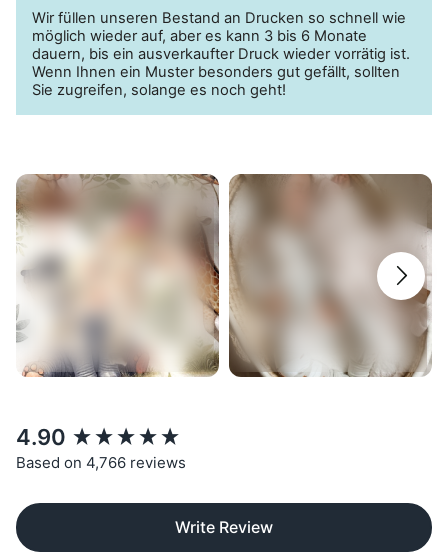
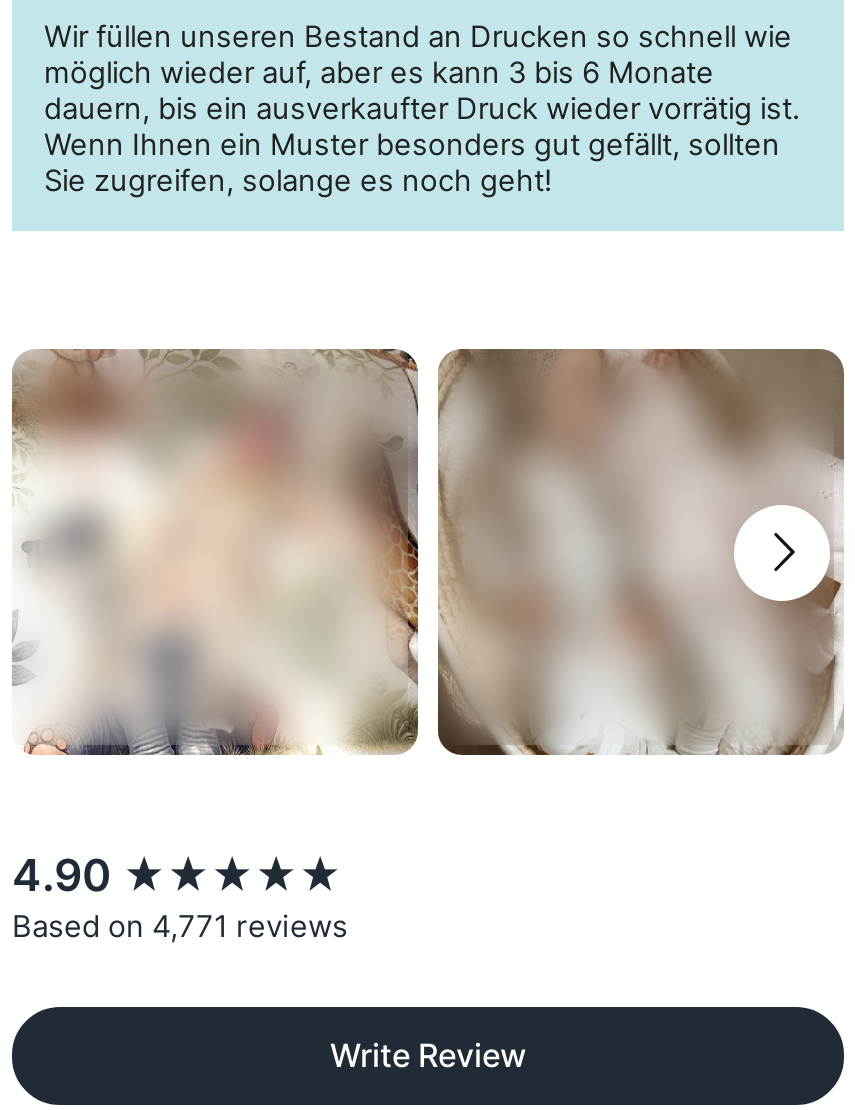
- Based on 4,766 reviews
+ Based on 4,771 reviews
